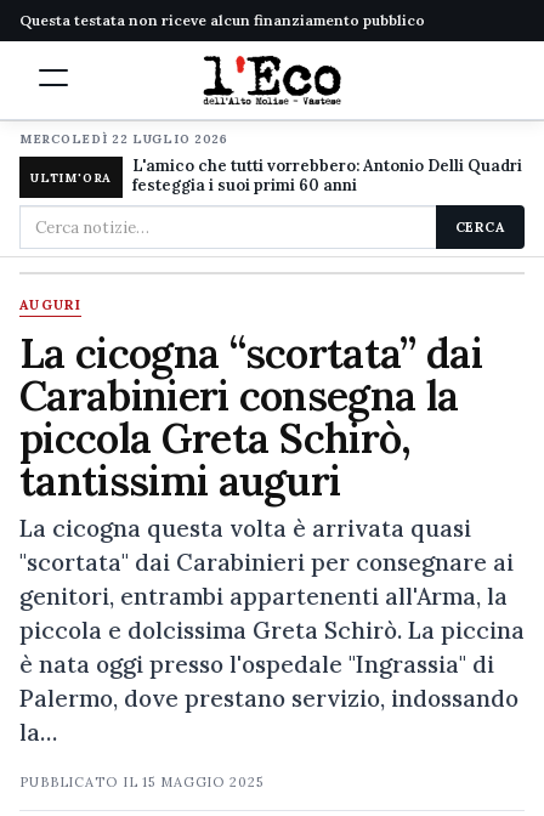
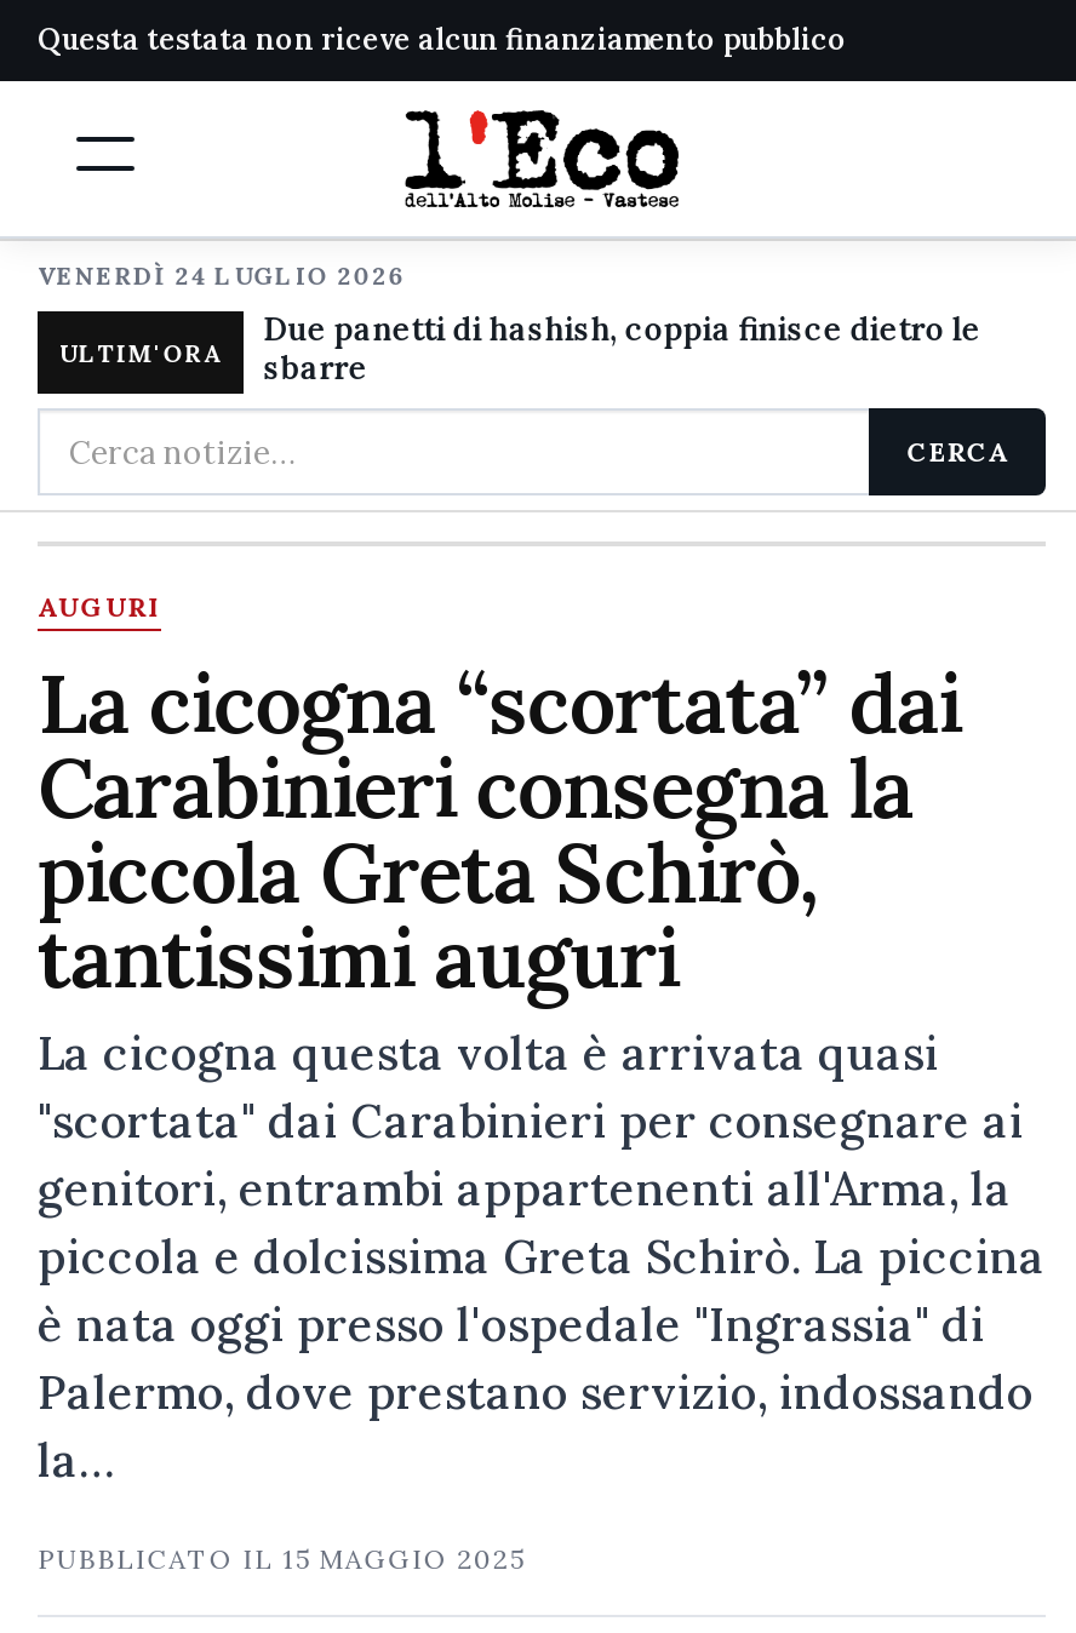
- MERCOLEDÌ 22 LUGLIO 2026
+ VENERDÌ 24 LUGLIO 2026

- L'amico che tutti vorrebbero: Antonio Delli Quadri
- festeggia i suoi primi 60 anni
+ Due panetti di hashish, coppia finisce dietro le
+ sbarre
